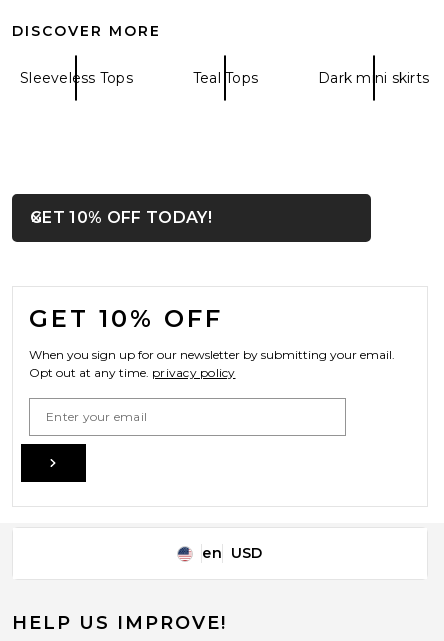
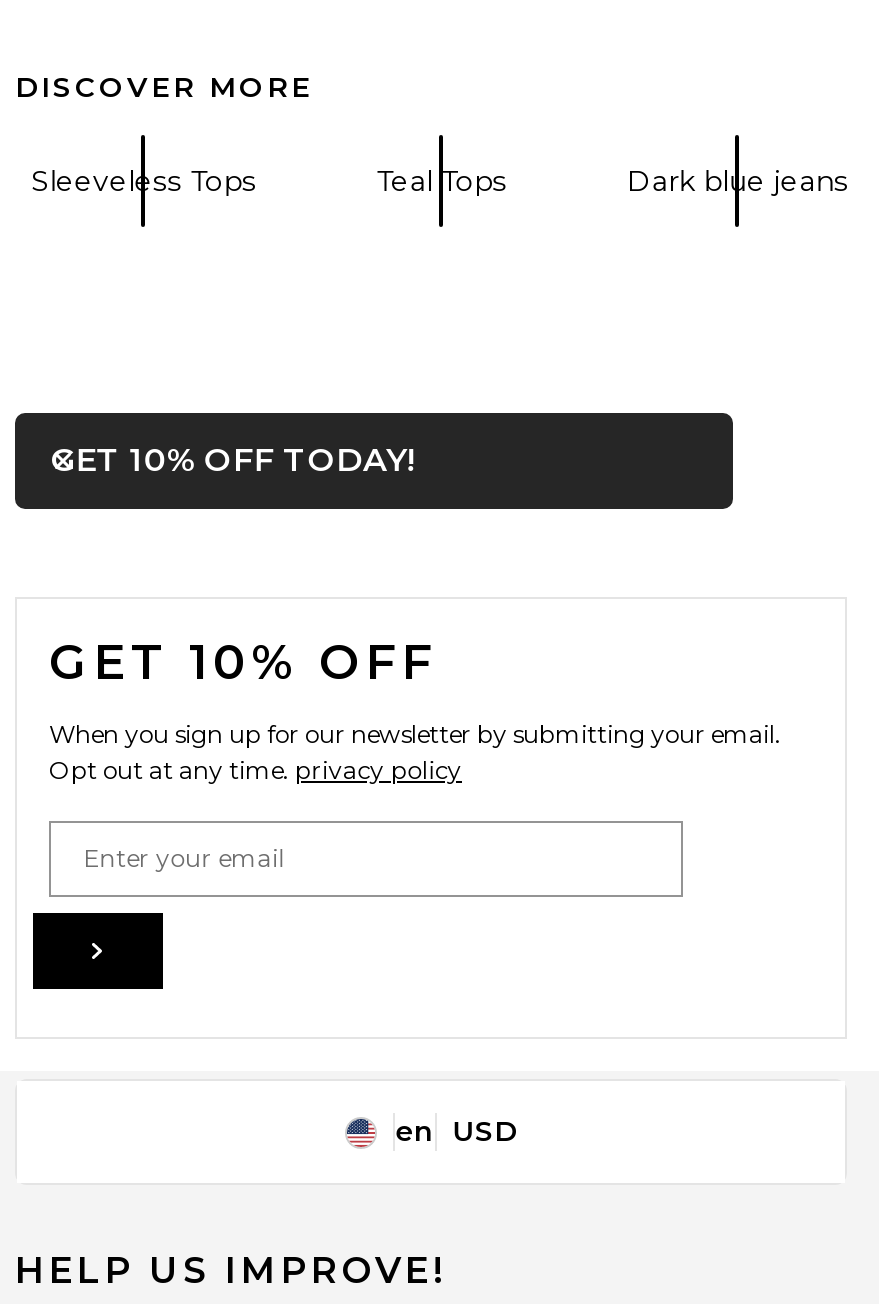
- Dark mini skirts
+ Dark blue jeans
